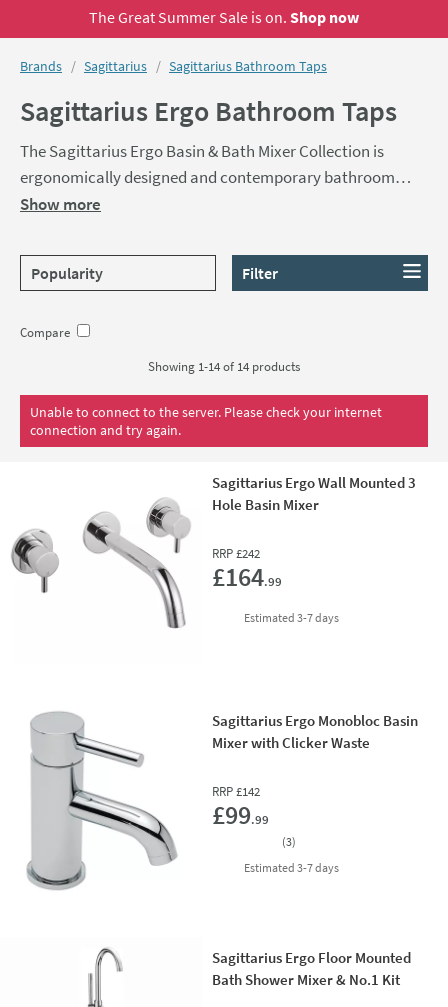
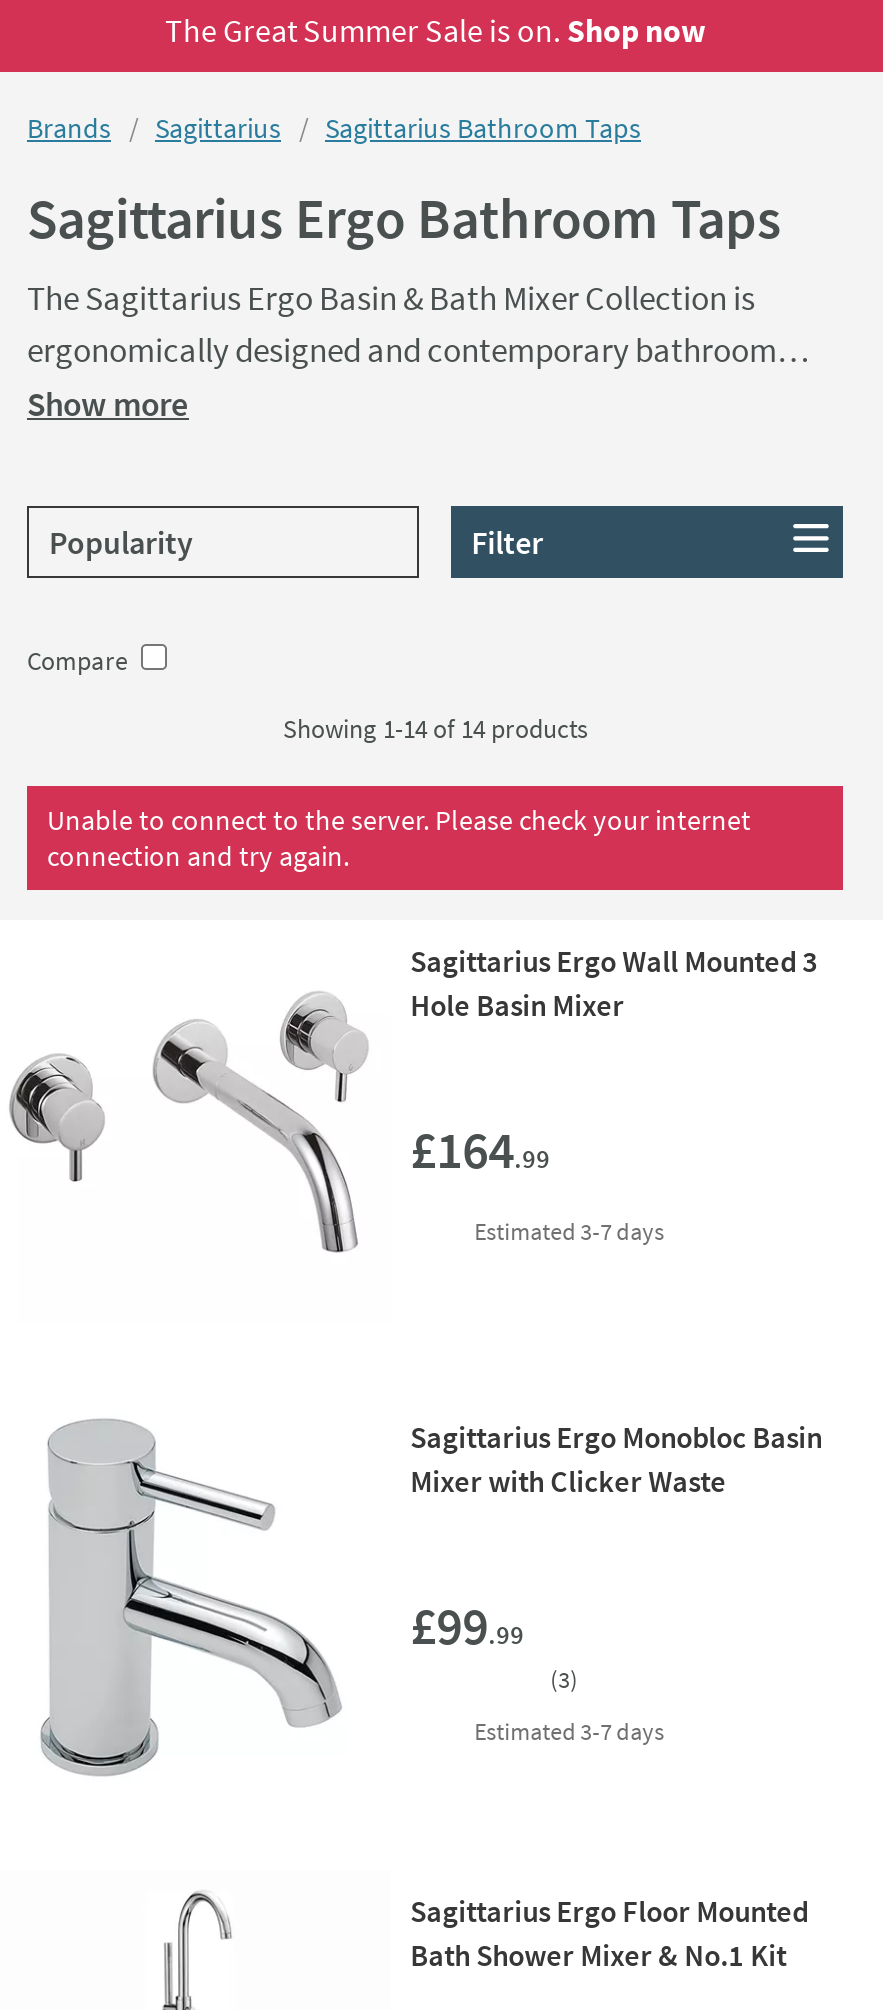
- RRP £242

- RRP £142
